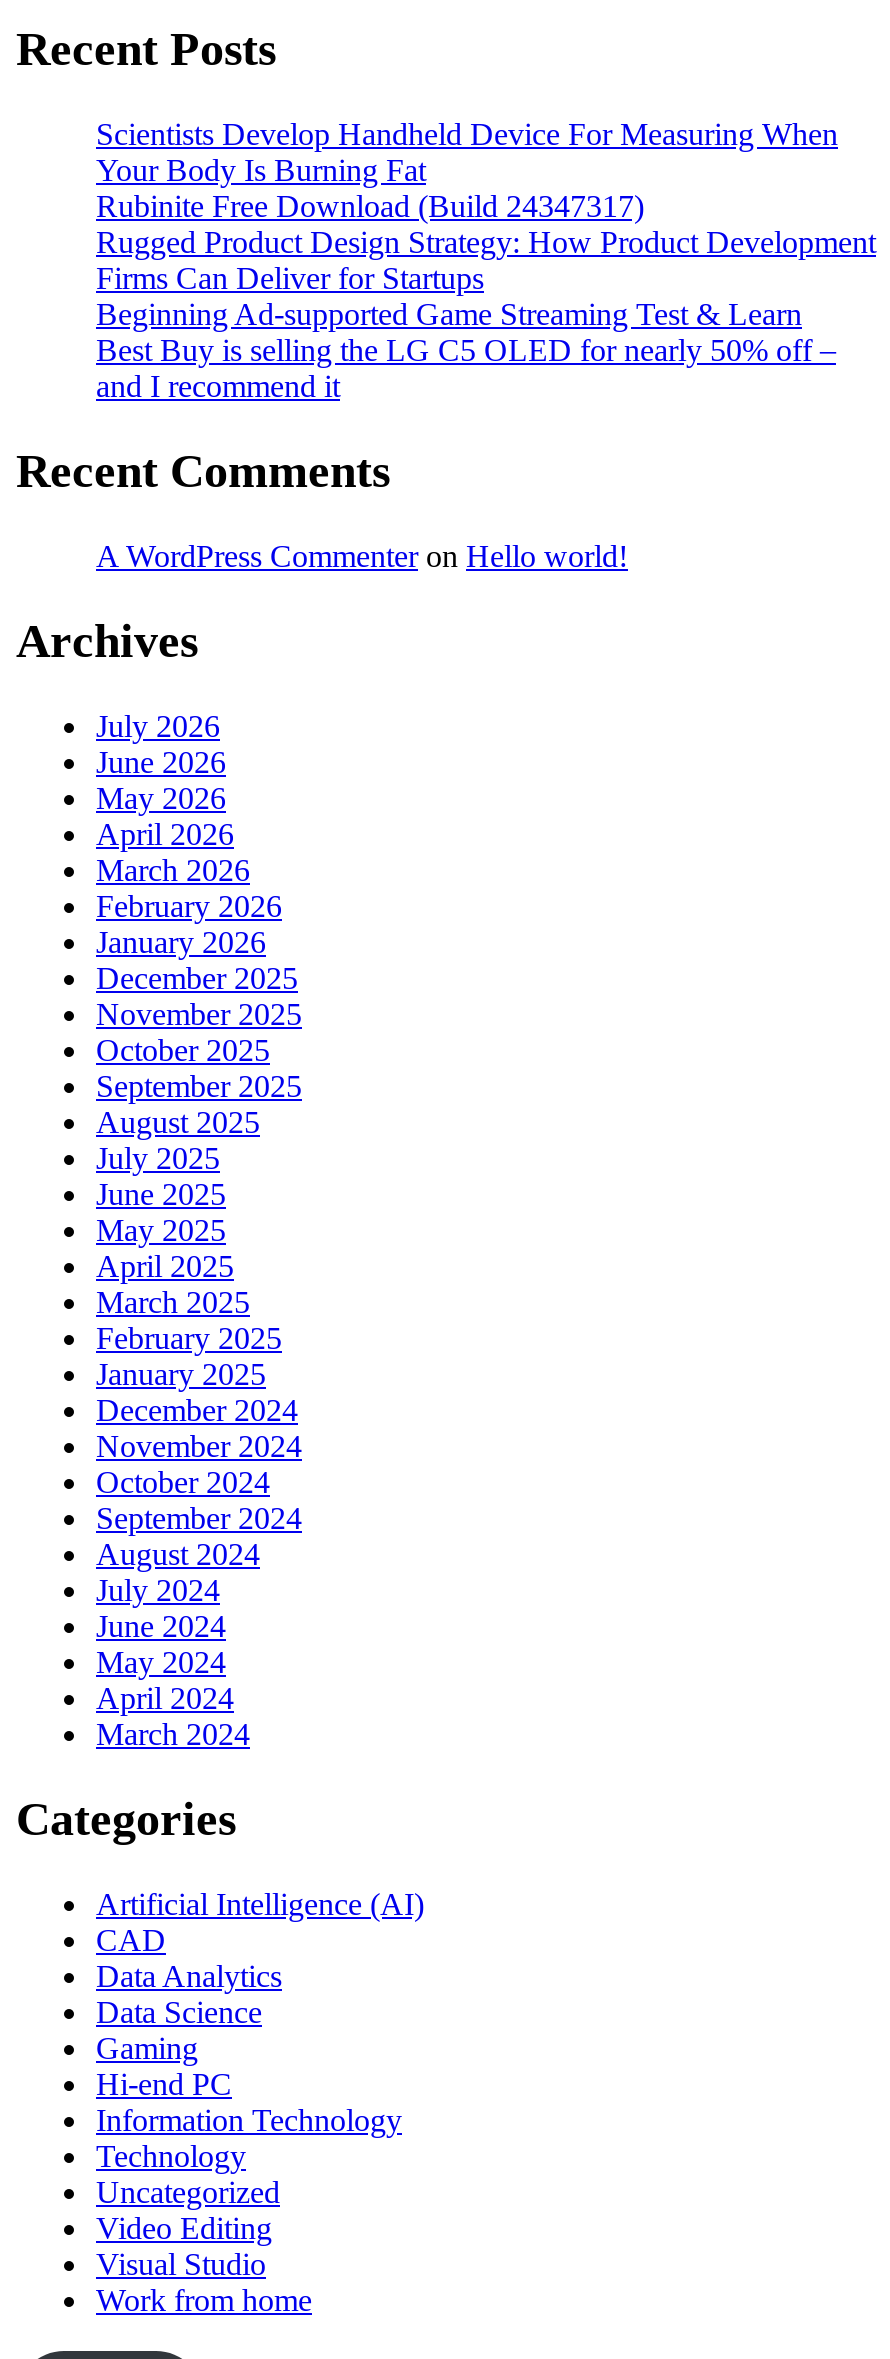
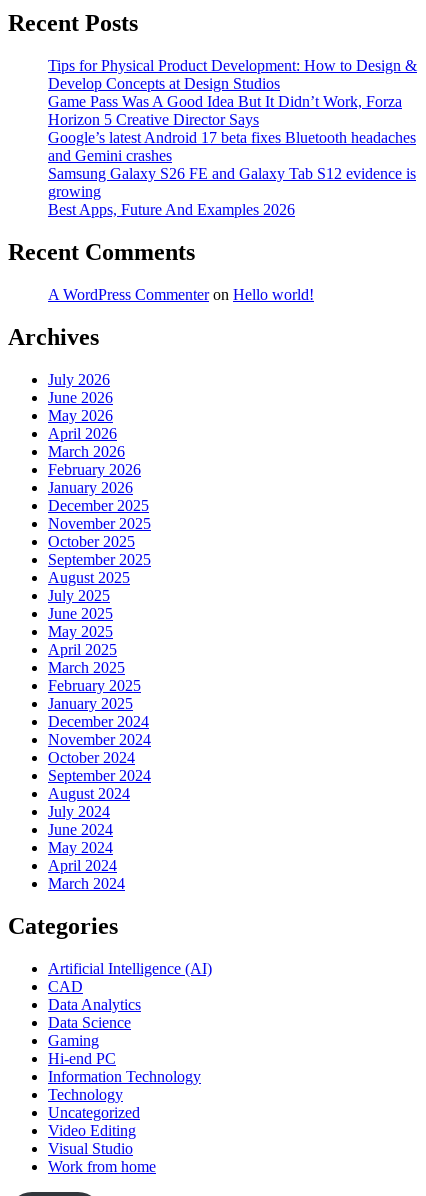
- Scientists Develop Handheld Device For Measuring When
- Your Body Is Burning Fat
- Rubinite Free Download (Build 24347317)
- Rugged Product Design Strategy: How Product Development
- Firms Can Deliver for Startups
- Beginning Ad-supported Game Streaming Test & Learn
- Best Buy is selling the LG C5 OLED for nearly 50% off –
- and I recommend it
+ Tips for Physical Product Development: How to Design &
+ Develop Concepts at Design Studios
+ Game Pass Was A Good Idea But It Didn’t Work, Forza
+ Horizon 5 Creative Director Says
+ Google’s latest Android 17 beta fixes Bluetooth headaches
+ and Gemini crashes
+ Samsung Galaxy S26 FE and Galaxy Tab S12 evidence is
+ growing
+ Best Apps, Future And Examples 2026
